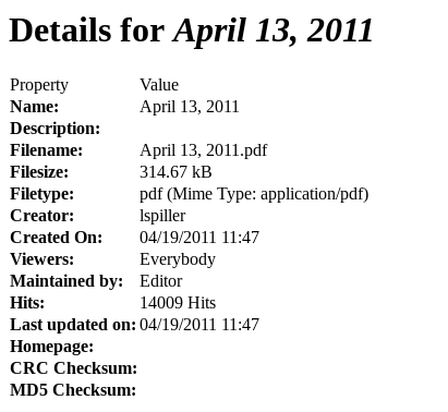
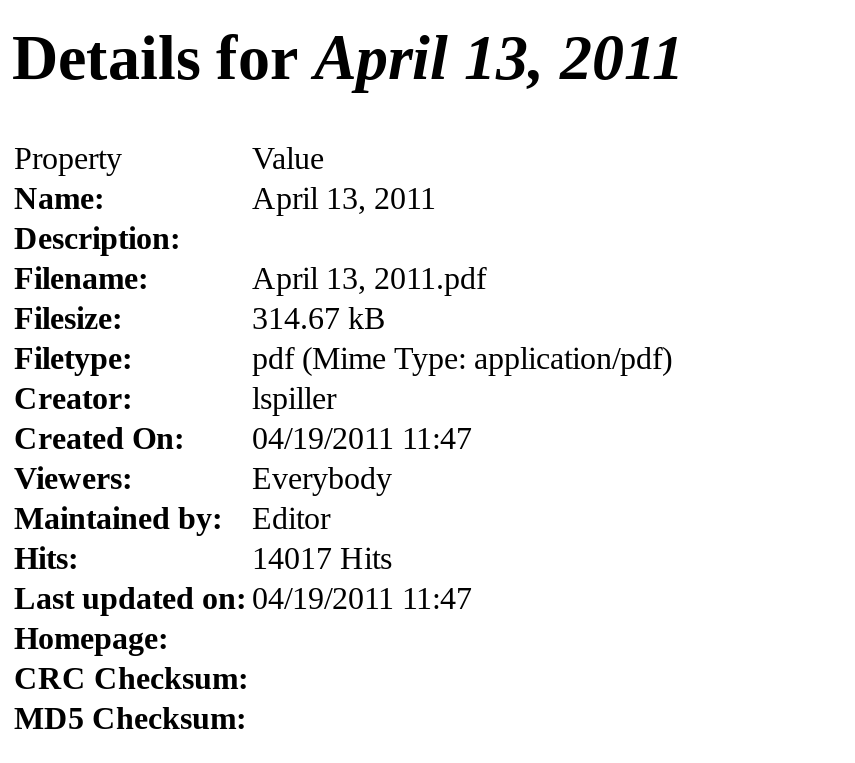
- 14009 Hits
+ 14017 Hits
